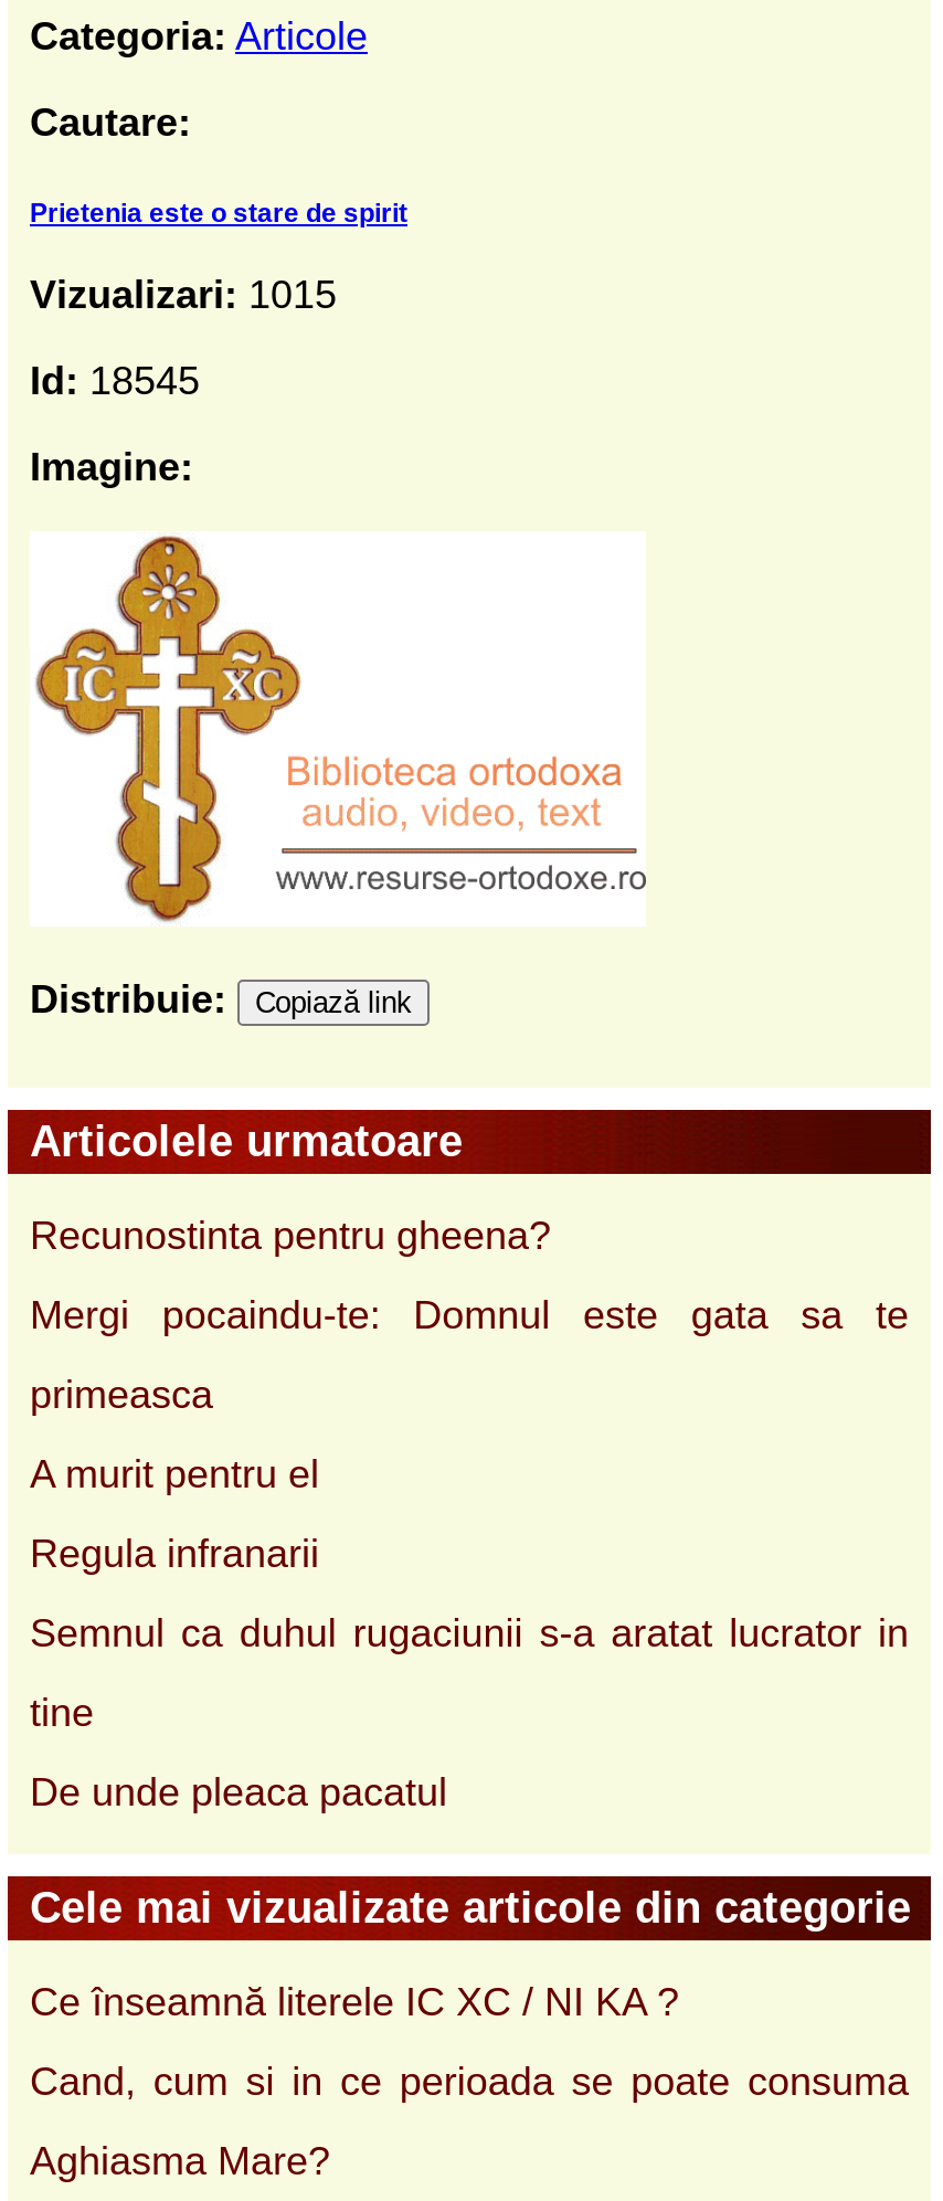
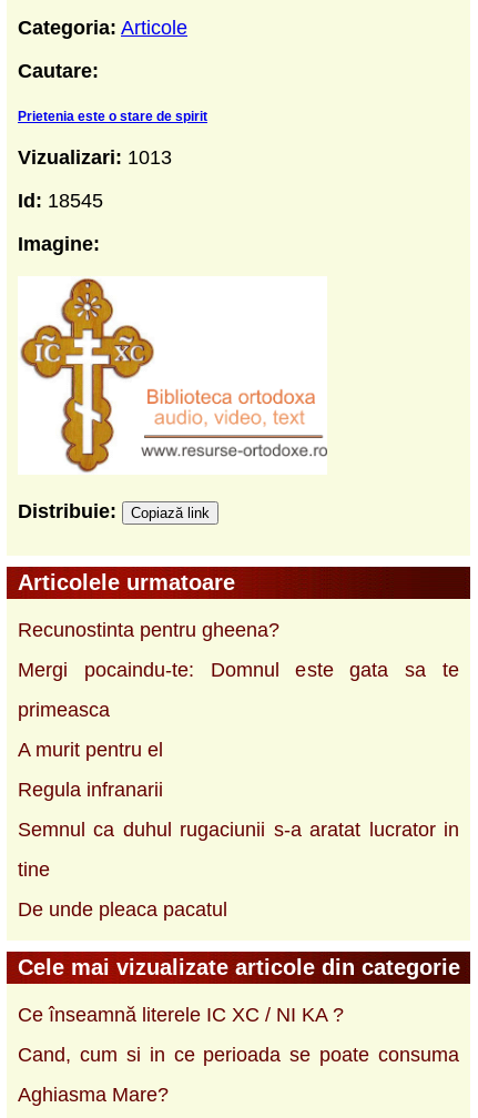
- Vizualizari: 1015
+ Vizualizari: 1013
